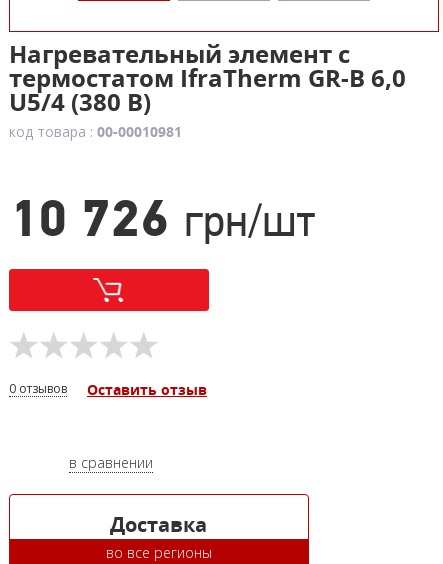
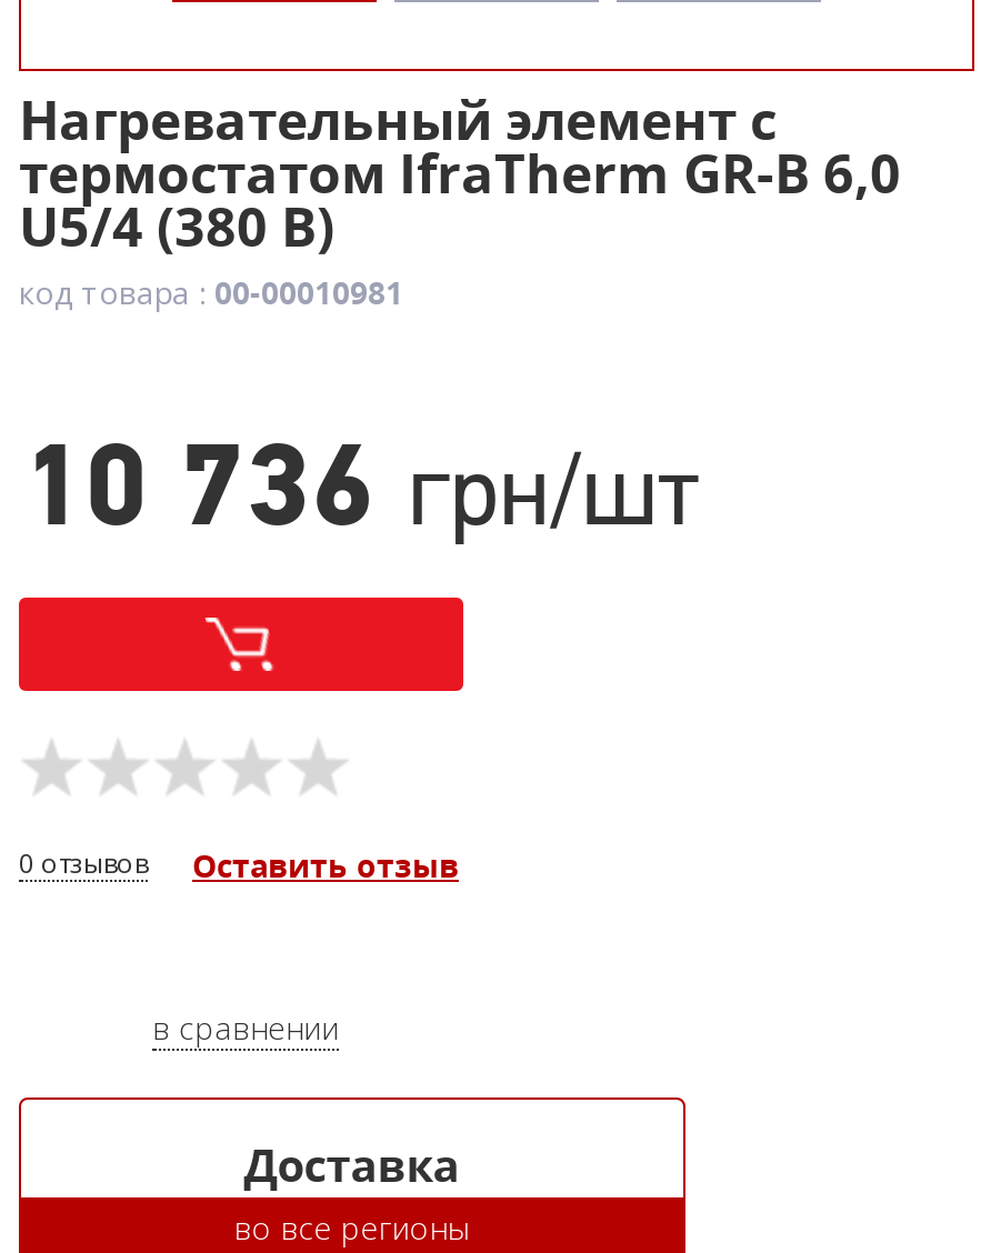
- 10 726 грн/шт
+ 10 736 грн/шт
